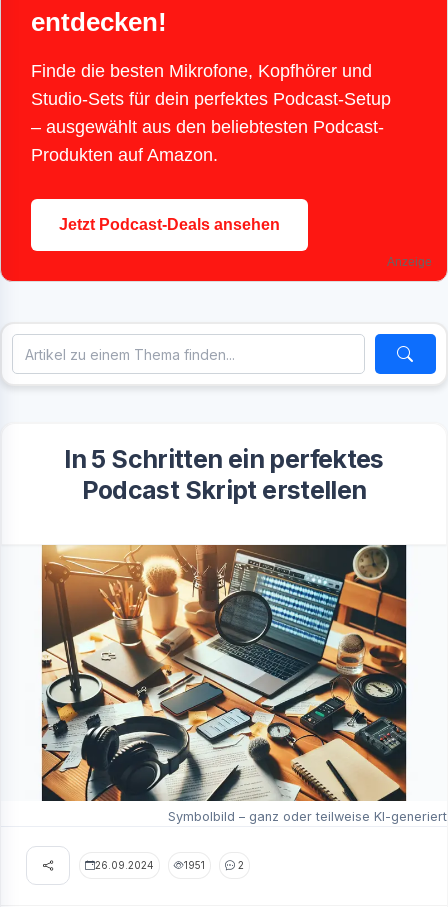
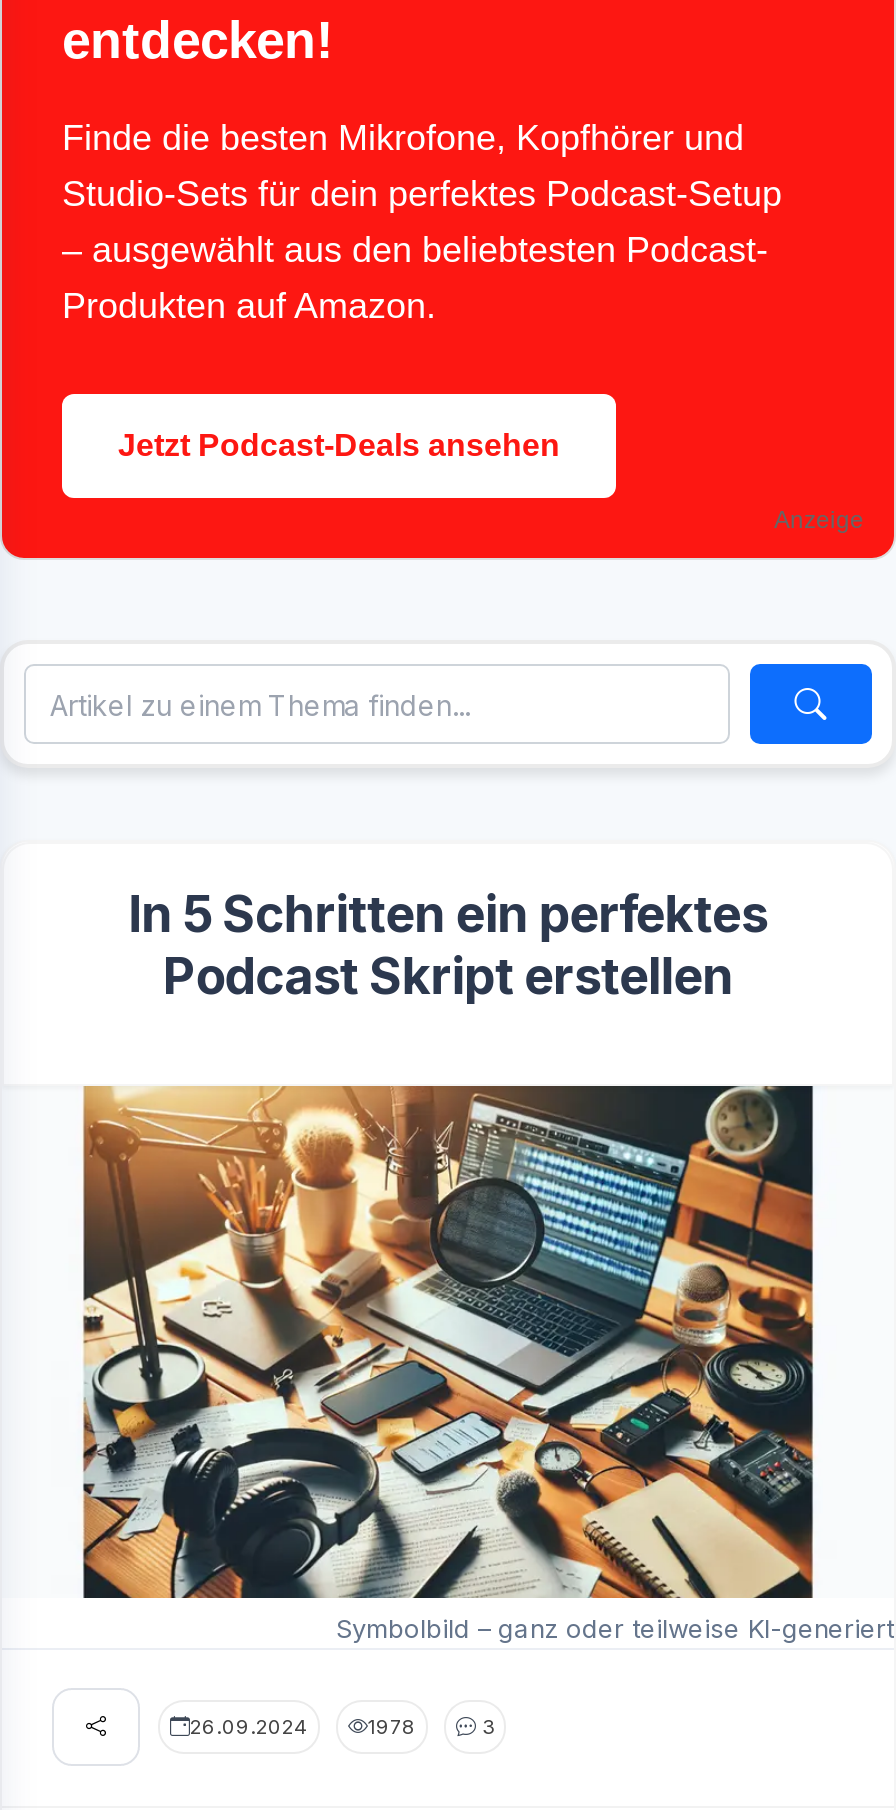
- 1951
+ 1978

- 2
+ 3
